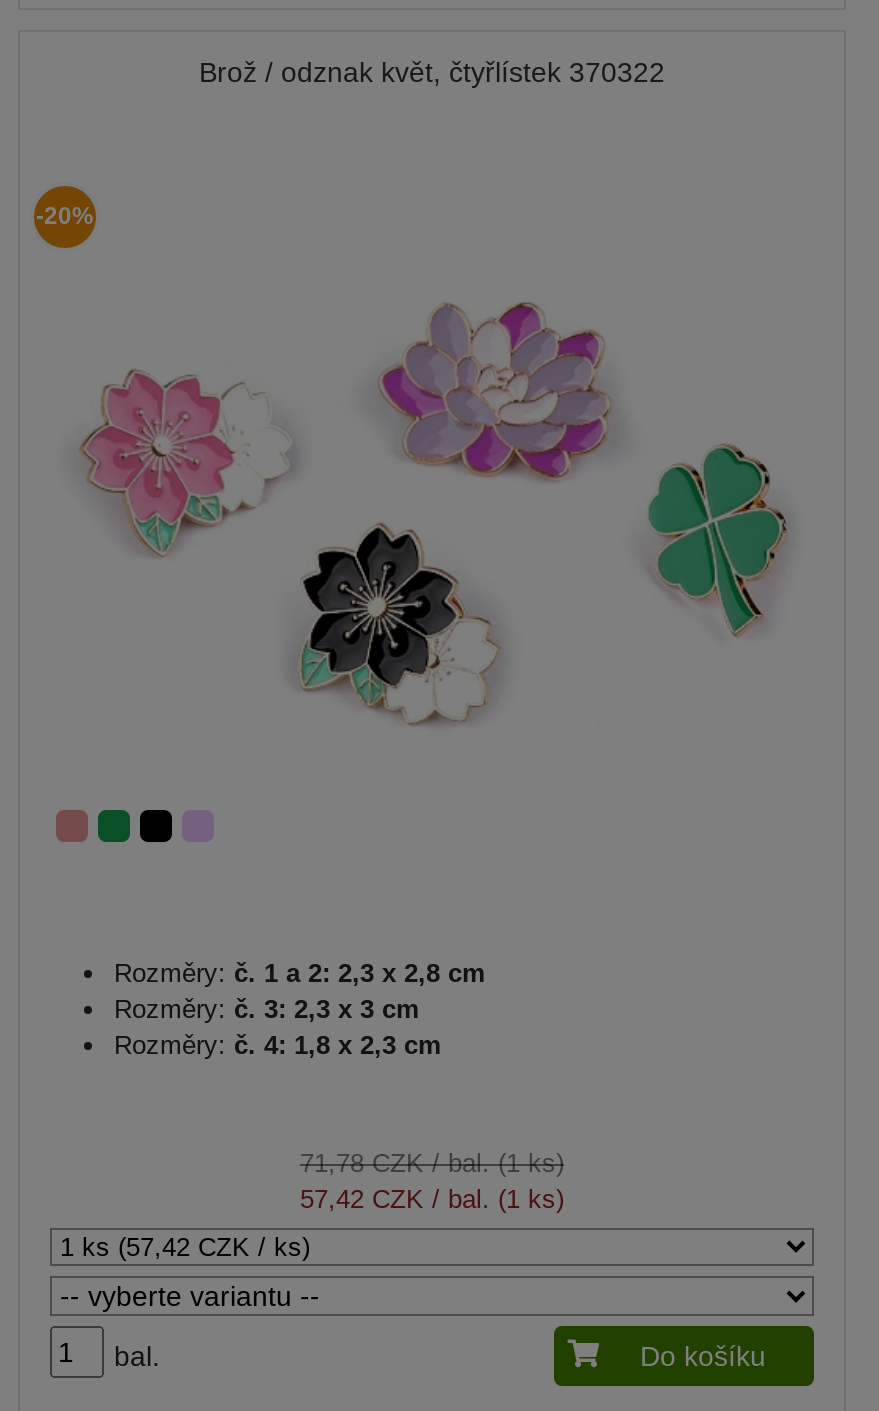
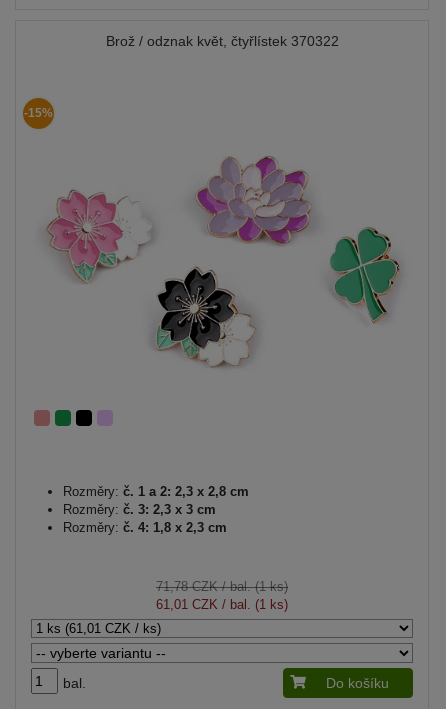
- -20%
+ -15%

- 57,42 CZK / bal. (1 ks)
+ 61,01 CZK / bal. (1 ks)
